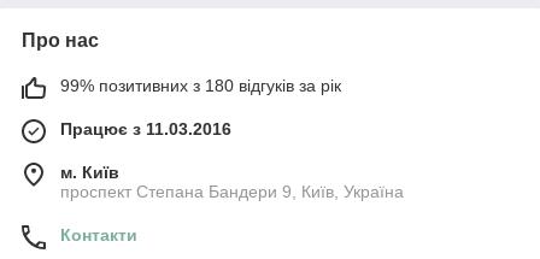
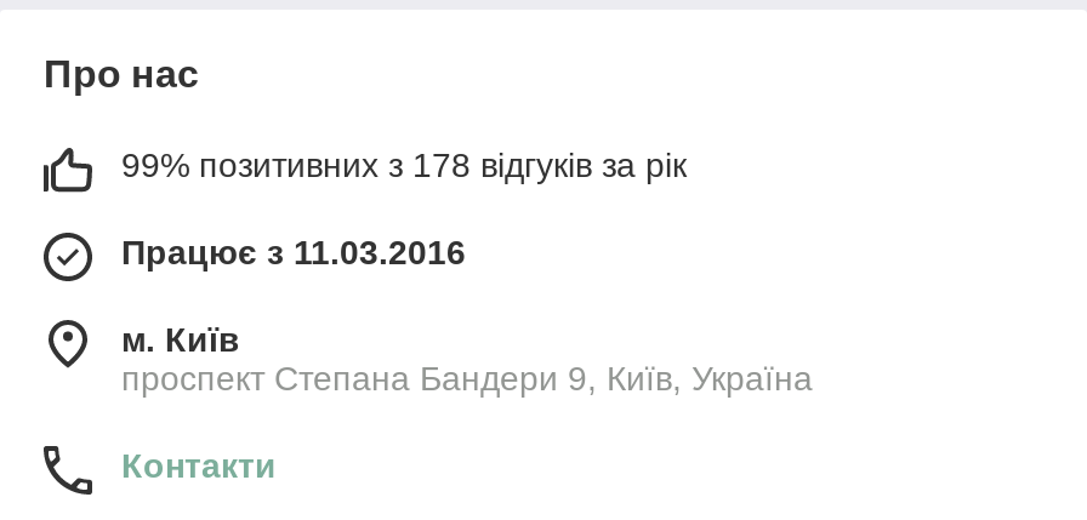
- 99% позитивних з 180 відгуків за рік
+ 99% позитивних з 178 відгуків за рік
